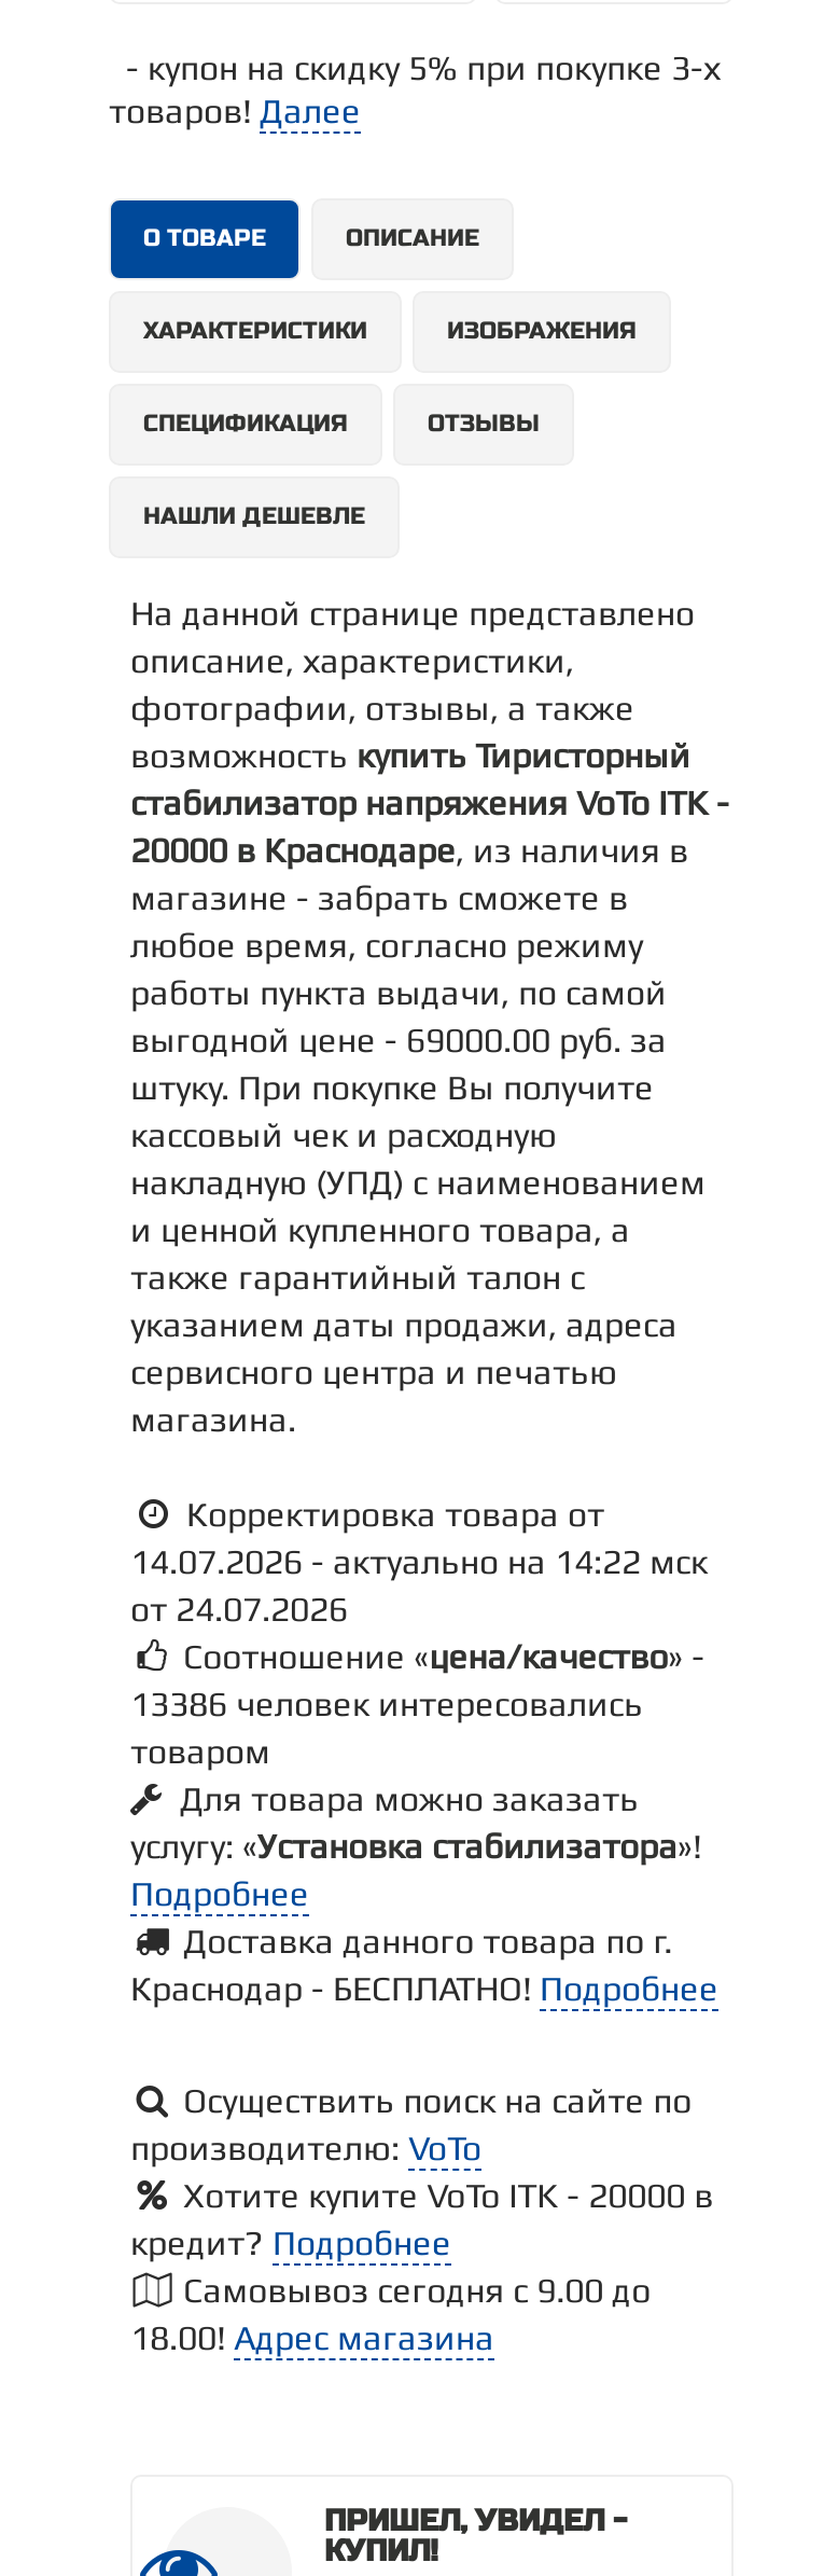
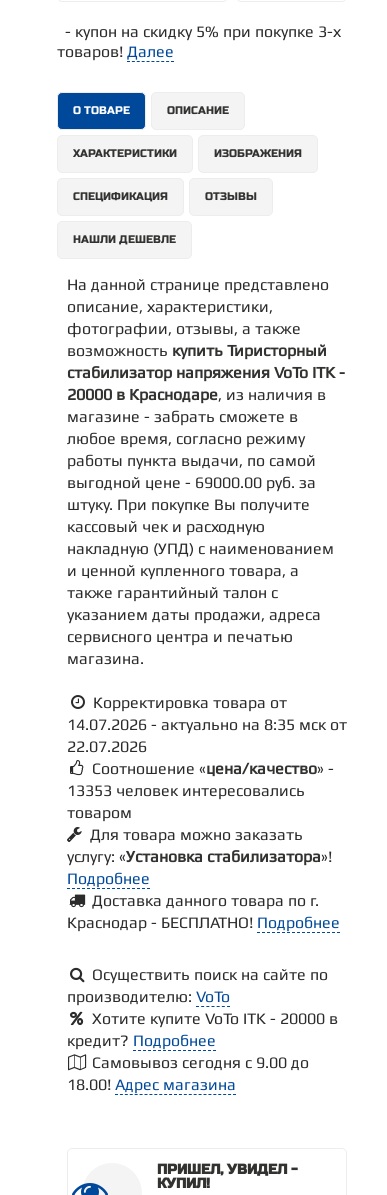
- 14.07.2026 - актуально на 14:22 мск
- от 24.07.2026
+ 14.07.2026 - актуально на 8:35 мск от
+ 22.07.2026

- 13386 человек интересовались
+ 13353 человек интересовались
